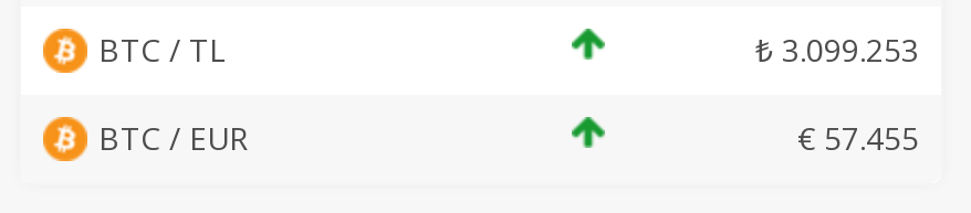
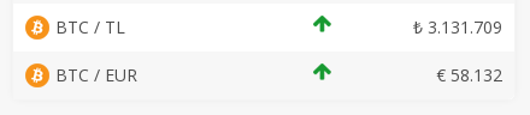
- ₺ 3.099.253
+ ₺ 3.131.709

- € 57.455
+ € 58.132
